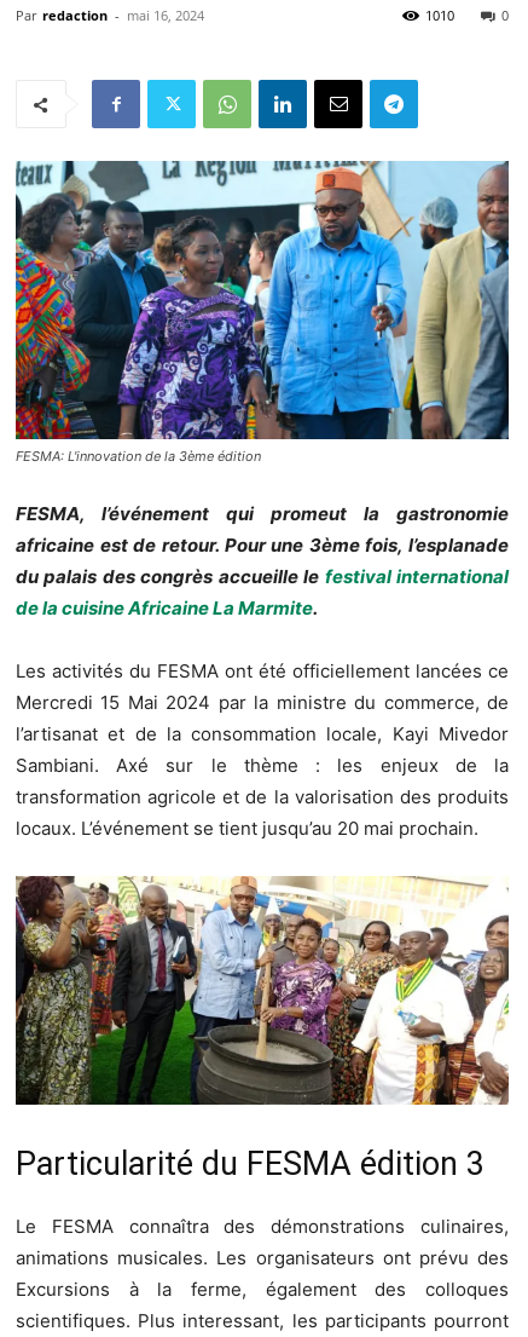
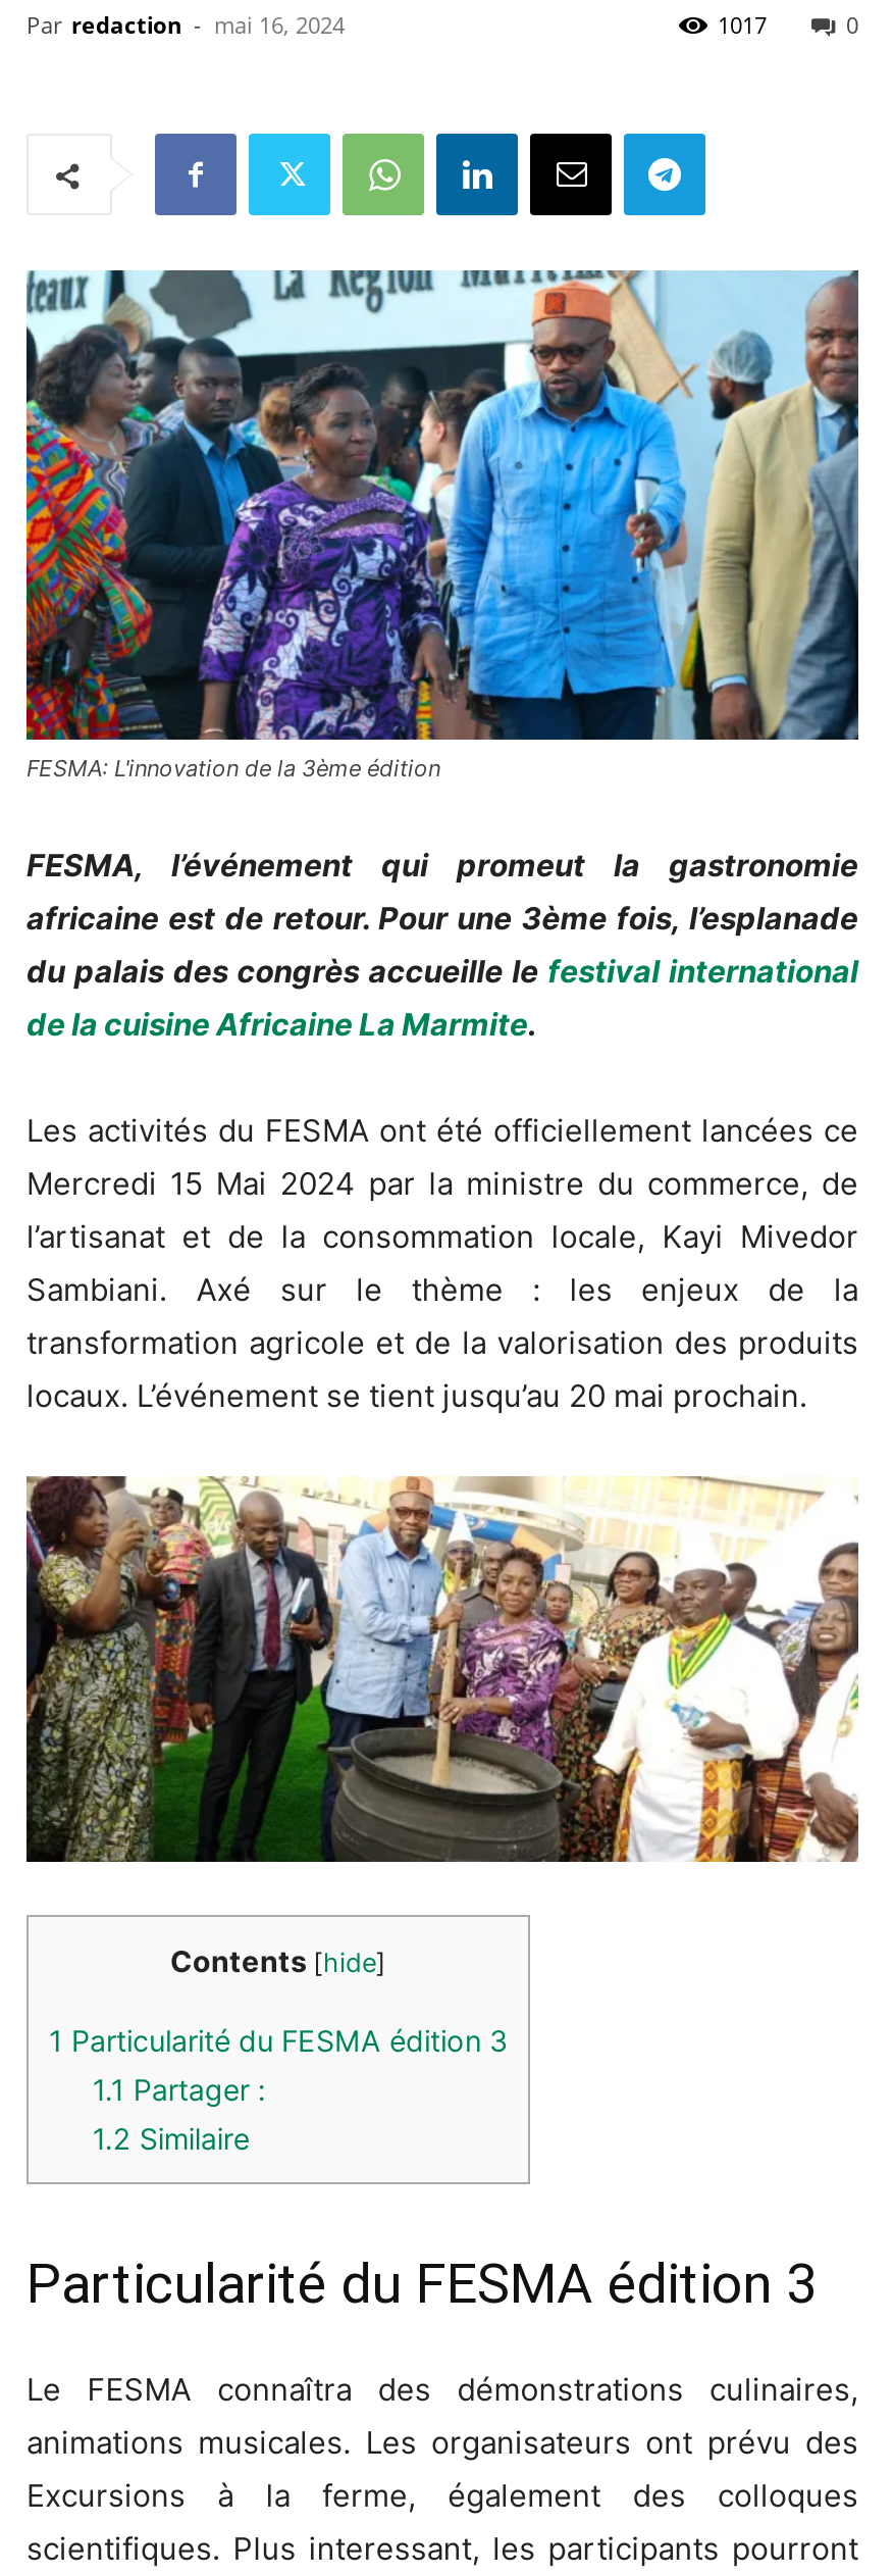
- 1010
+ 1017

+ Contents [hide]
+ 1 Particularité du FESMA édition 3
+ 1.1 Partager :
+ 1.2 Similaire
